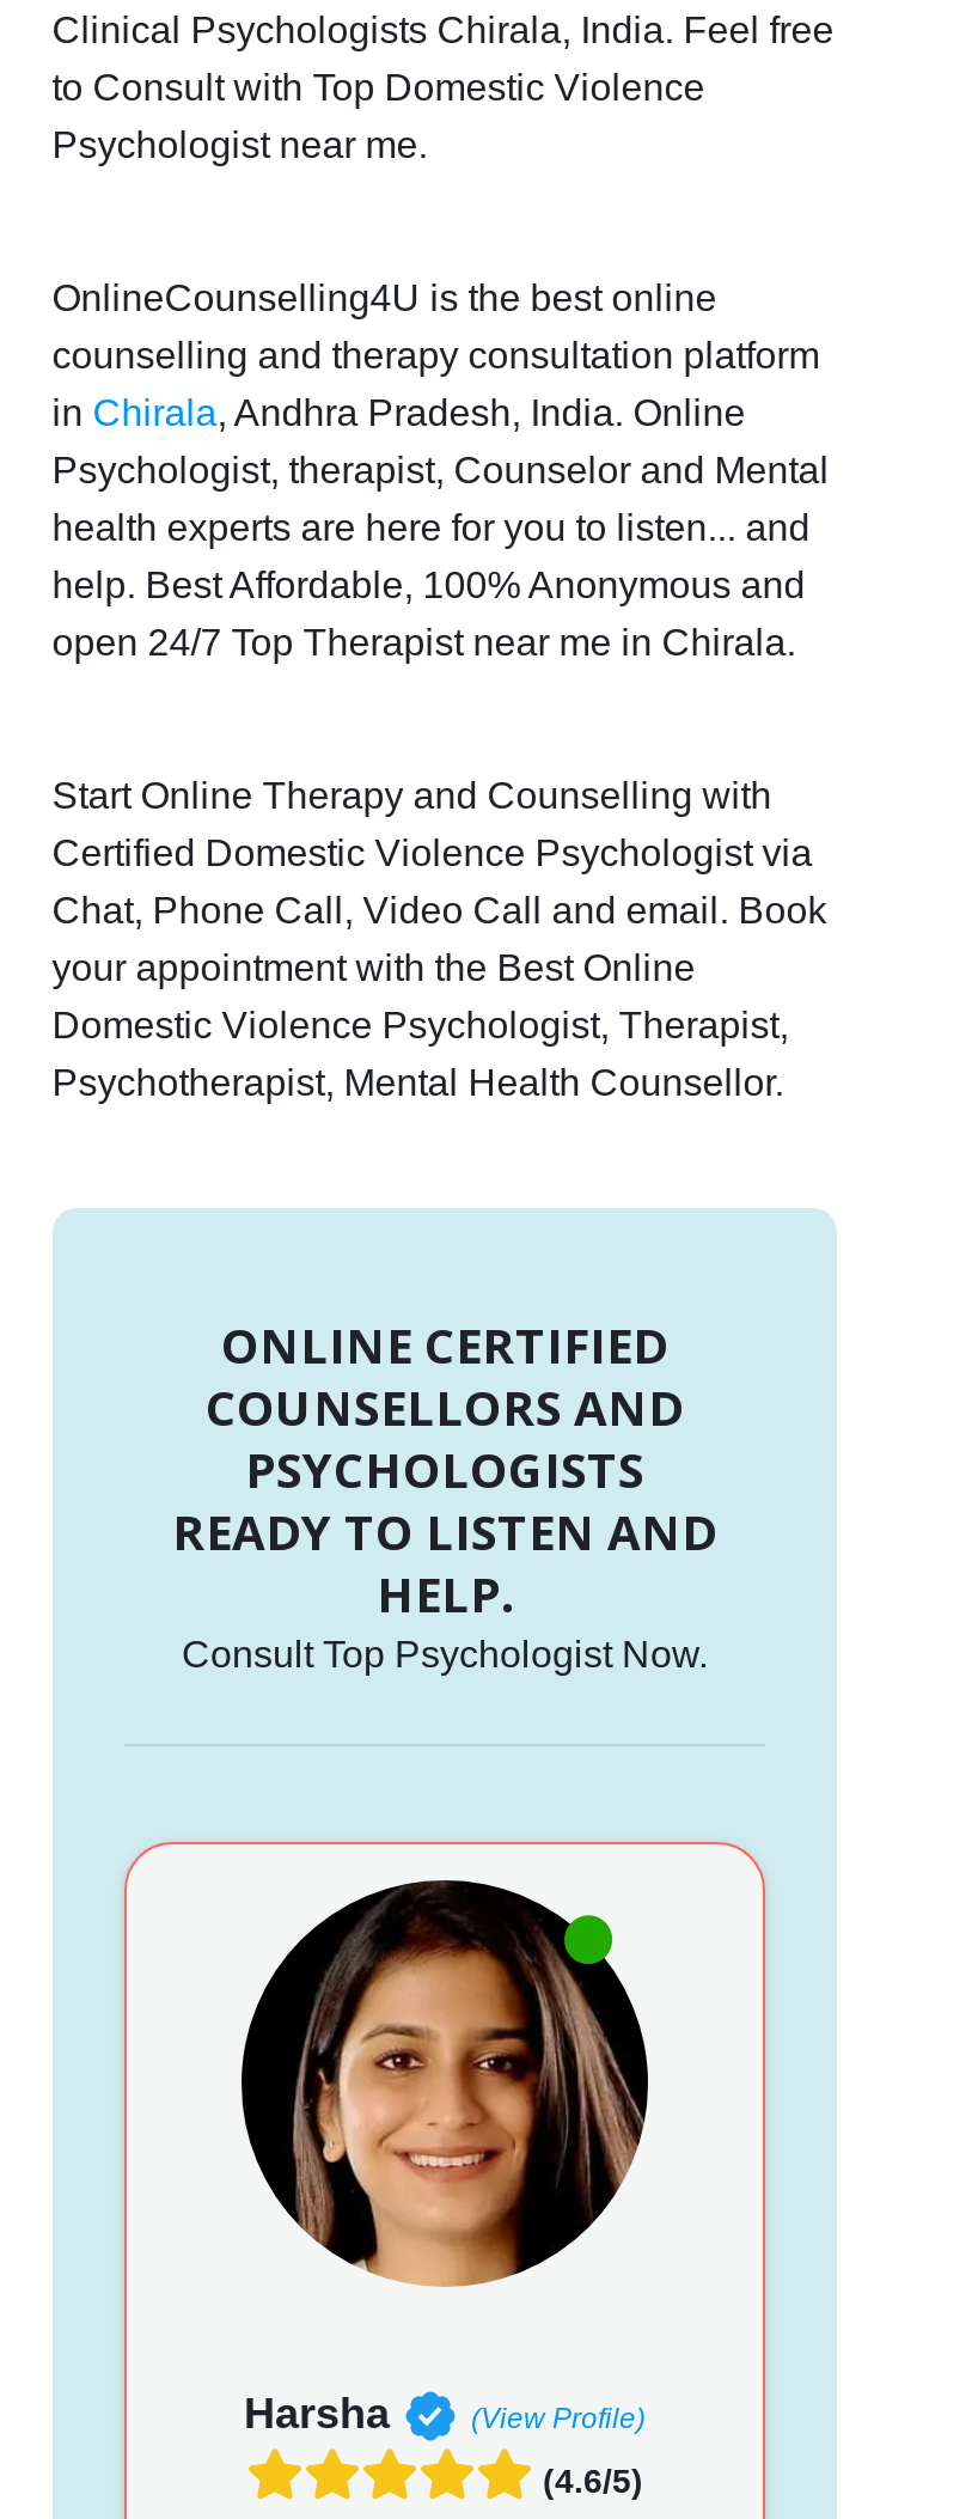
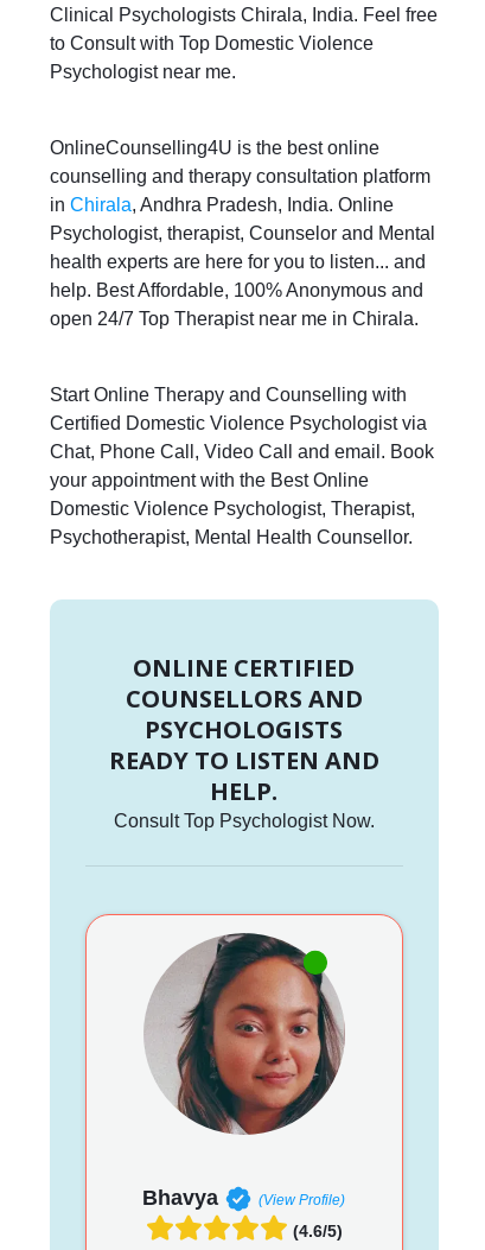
- [image]
+ [image]

- Harsha
+ Bhavya
